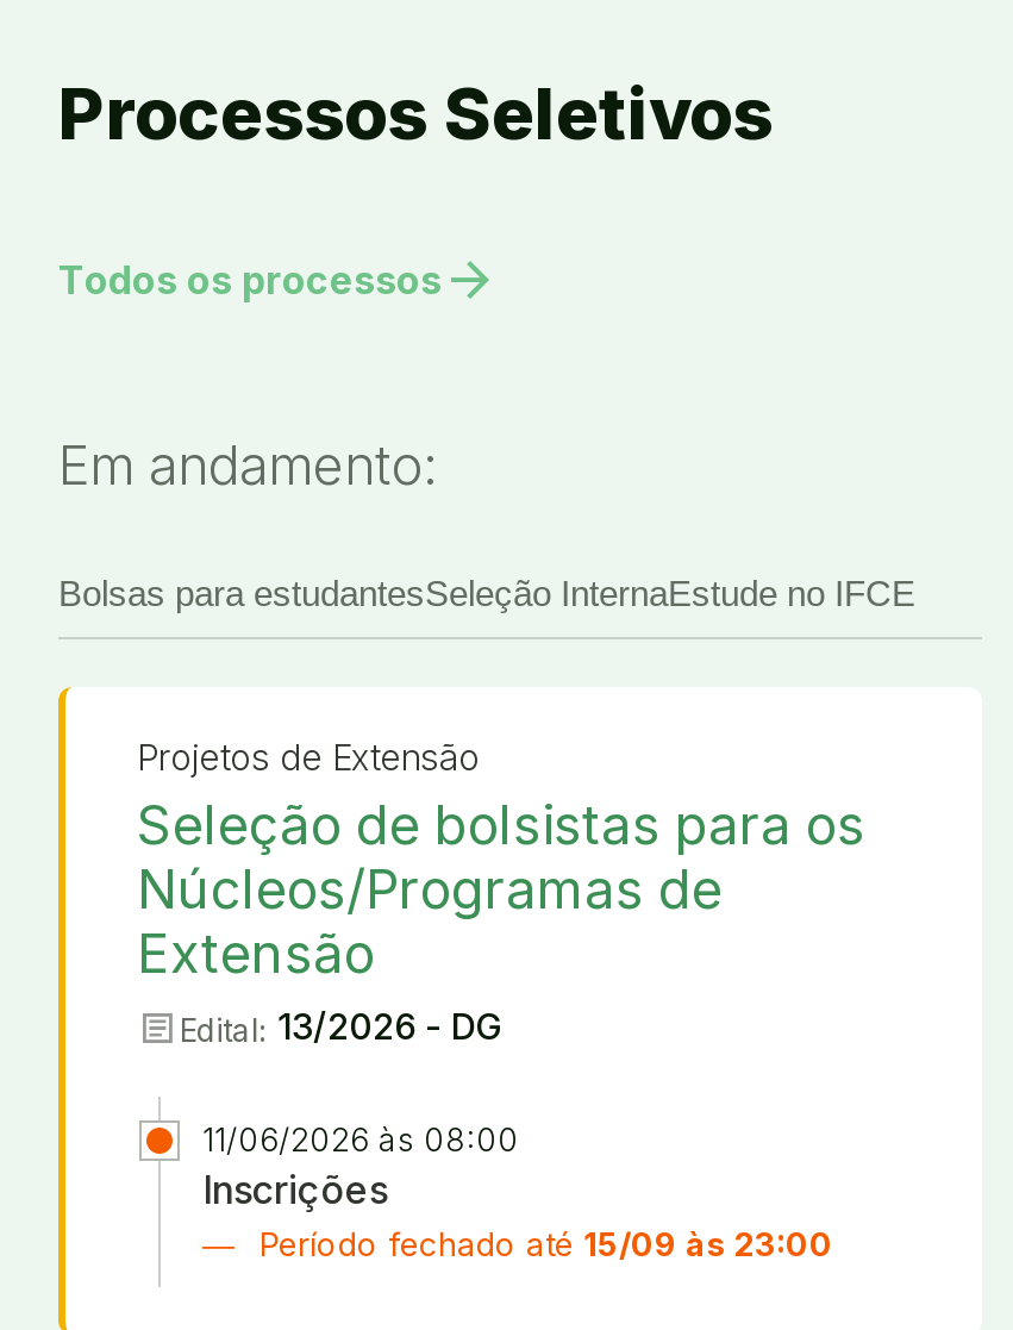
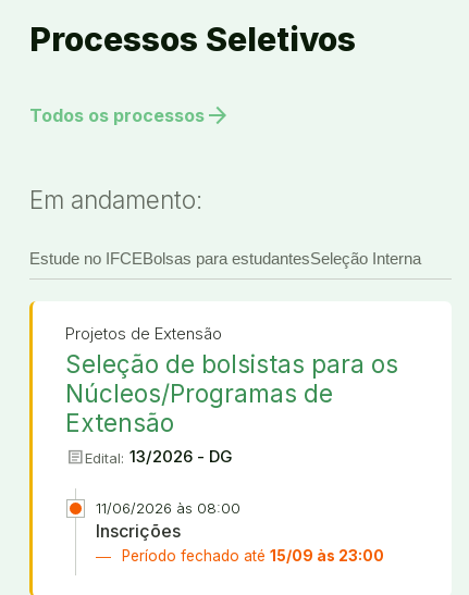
- Bolsas para estudantesSeleção InternaEstude no IFCE
+ Estude no IFCEBolsas para estudantesSeleção Interna
